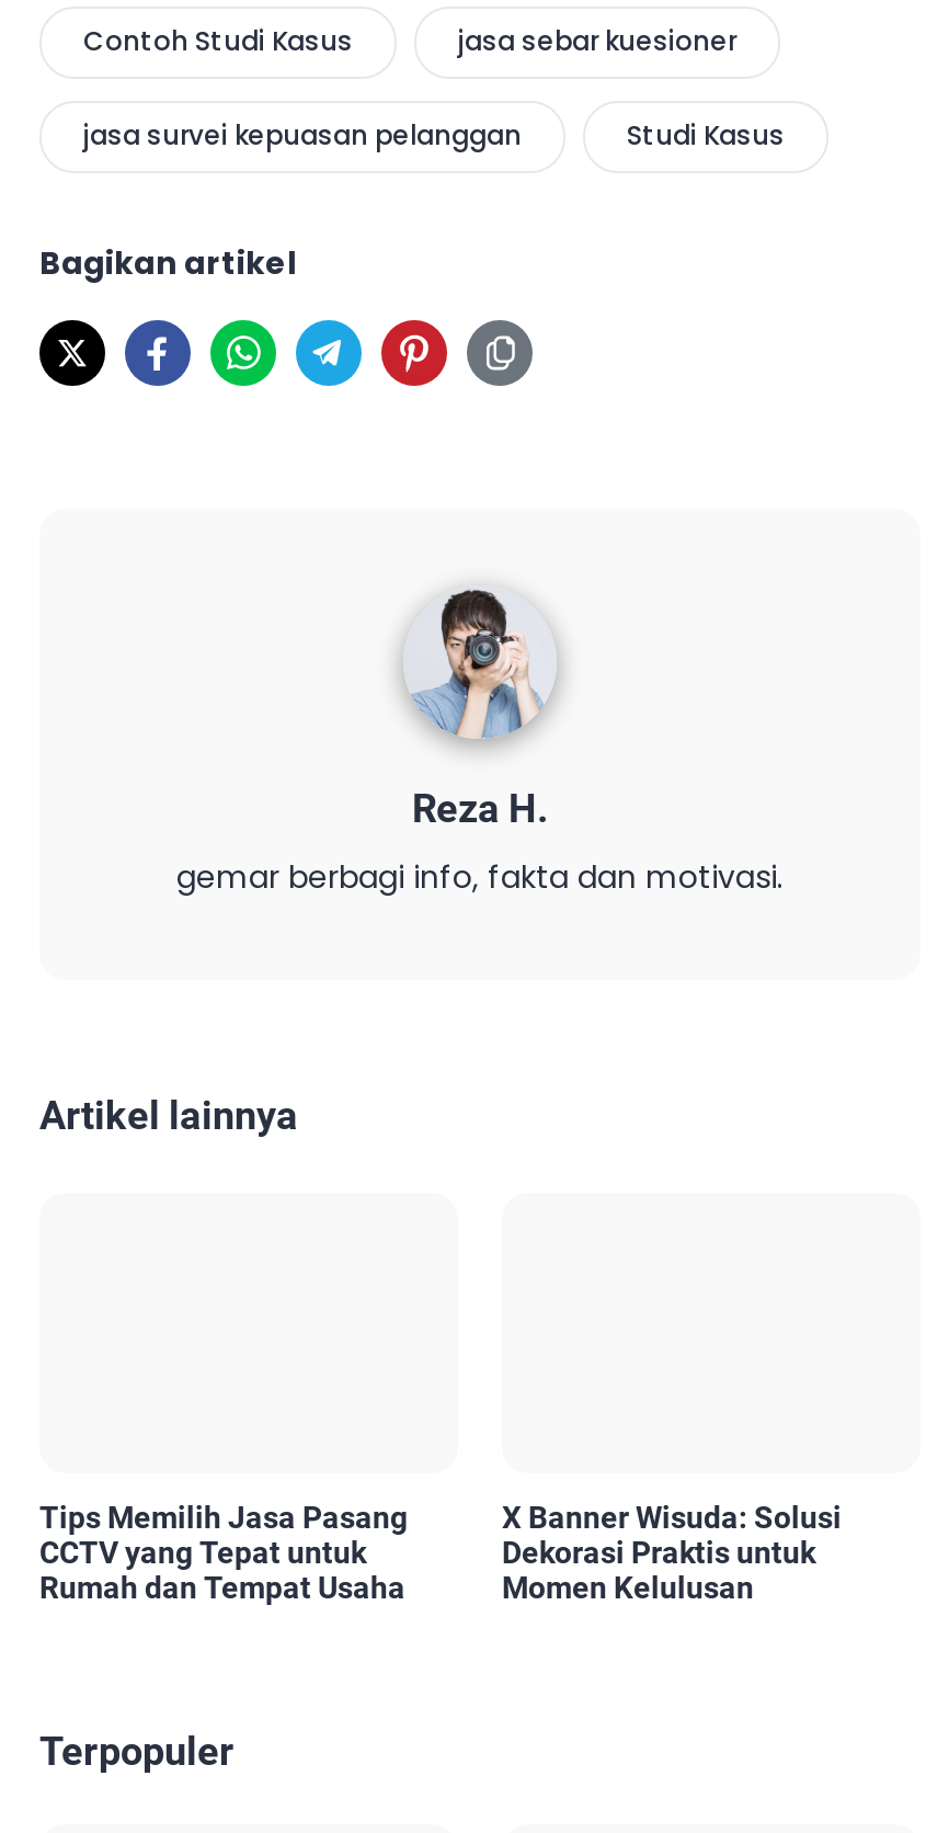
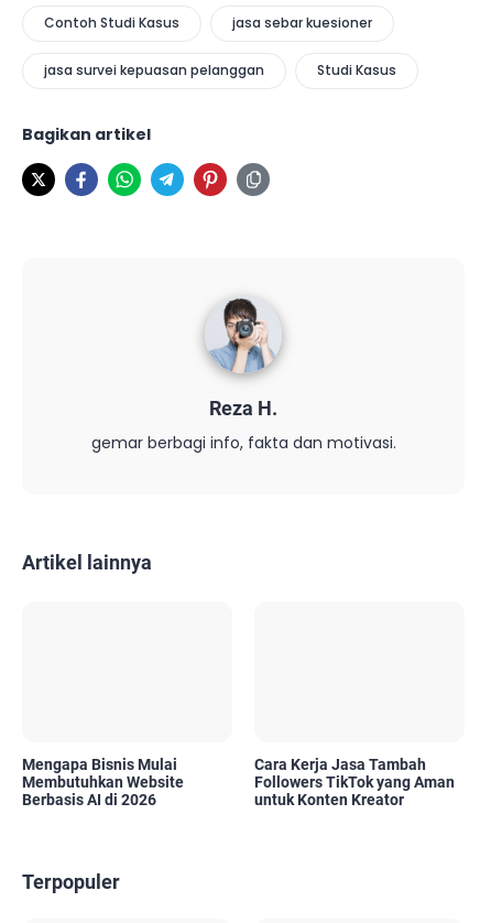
- Tips Memilih Jasa Pasang
- CCTV yang Tepat untuk
- Rumah dan Tempat Usaha
+ Mengapa Bisnis Mulai
+ Membutuhkan Website
+ Berbasis AI di 2026

- X Banner Wisuda: Solusi
- Dekorasi Praktis untuk
- Momen Kelulusan
+ Cara Kerja Jasa Tambah
+ Followers TikTok yang Aman
+ untuk Konten Kreator
